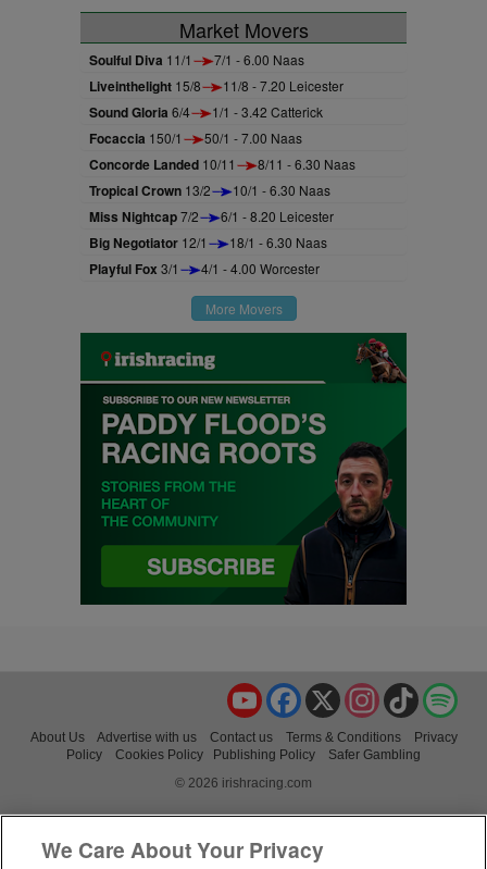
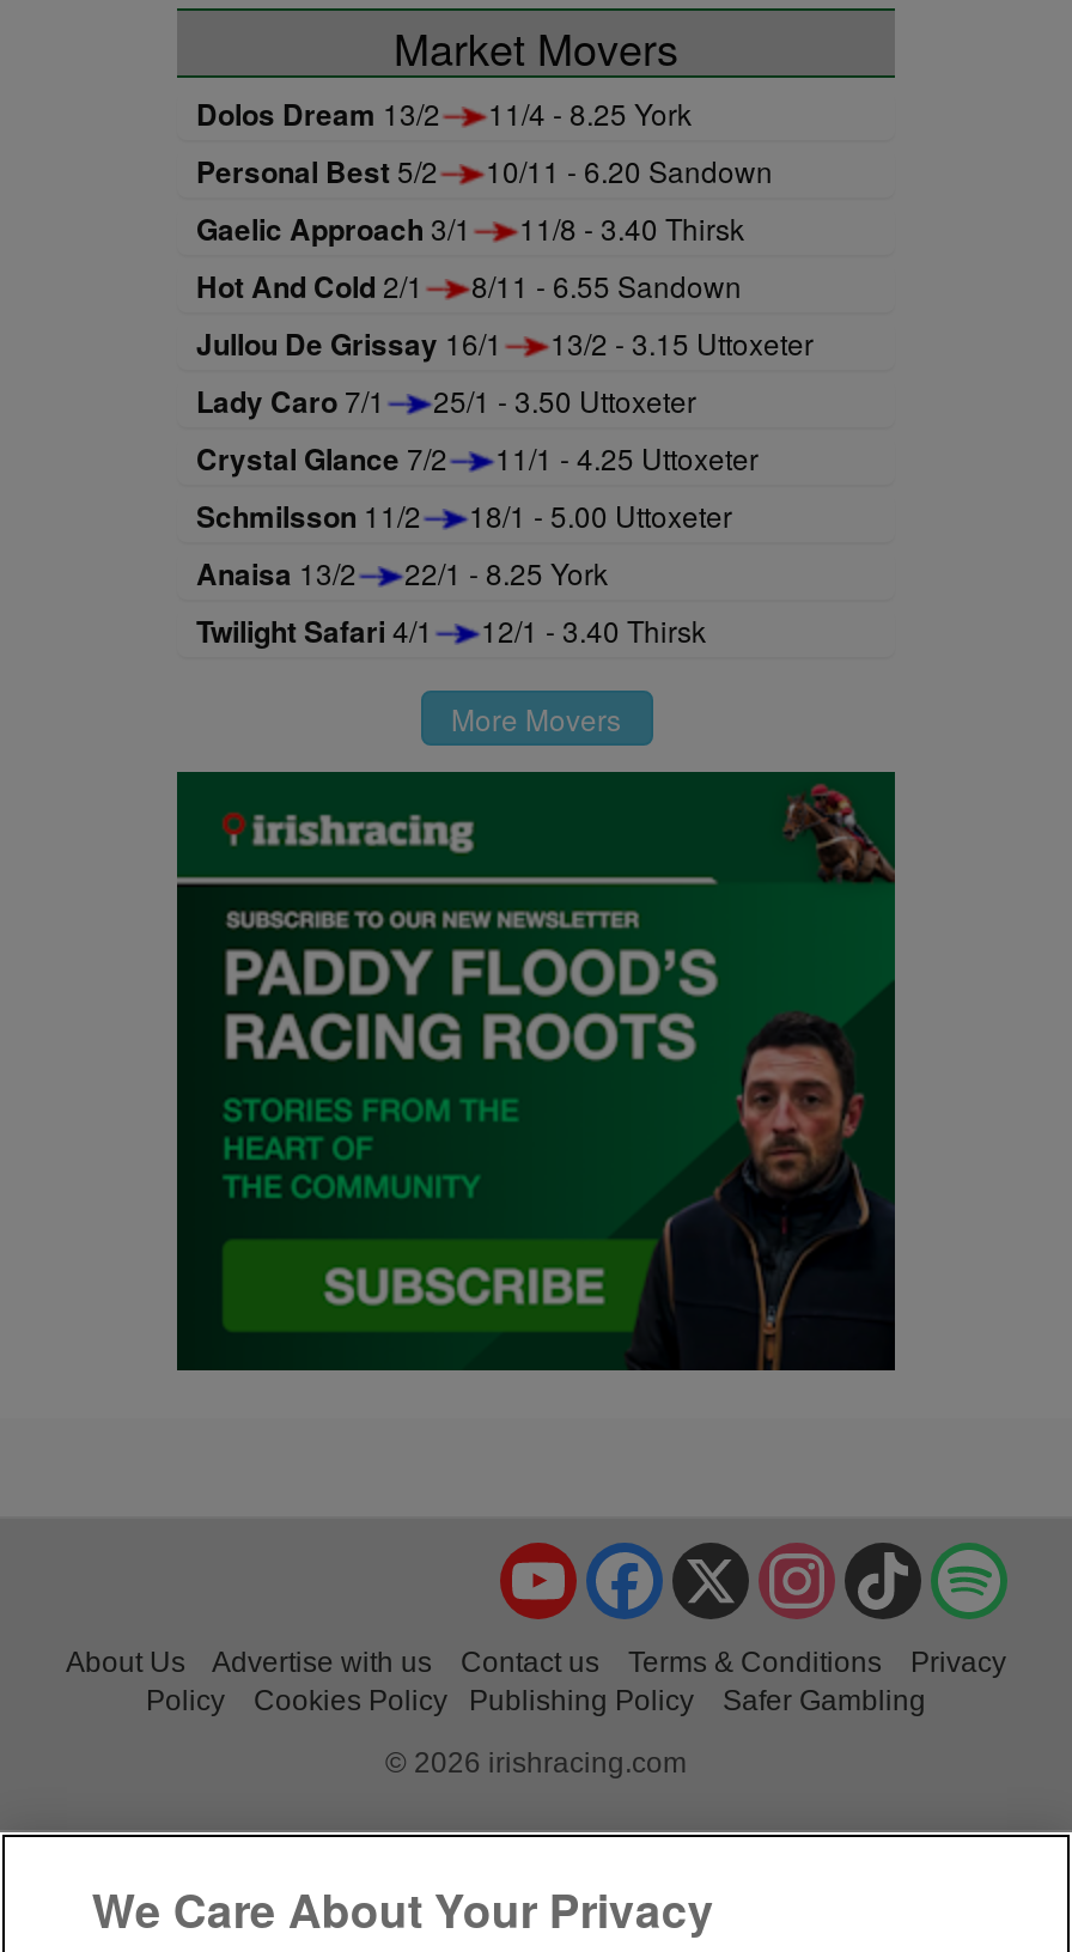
- Soulful Diva 11/1
- 7/1 - 6.00 Naas
- Liveinthelight 15/8
- 11/8 - 7.20 Leicester
- Sound Gloria 6/4
- 1/1 - 3.42 Catterick
- Focaccia 150/1
- 50/1 - 7.00 Naas
- Concorde Landed 10/11
- 8/11 - 6.30 Naas
- Tropical Crown 13/2
- 10/1 - 6.30 Naas
- Miss Nightcap7/2
- 6/1 - 8.20 Leicester
- Big Negotiator 12/1
- 18/1 - 6.30 Naas
- Playful Fox 3/1
- 4/1 - 4.00 Worcester
+ Dolos Dream 13/2
+ 11/4 - 8.25 York
+ Personal Best 5/2
+ 10/11 - 6.20 Sandown
+ Gaelic Approach 3/1
+ 11/8 - 3.40 Thirsk
+ Hot And Cold 2/1
+ 8/11 - 6.55 Sandown
+ Jullou De Grissay 16/1
+ 13/2 - 3.15 Uttoxeter
+ Lady Caro 7/1
+ 25/1 - 3.50 Uttoxeter
+ Crystal Glance 7/2
+ 11/1 - 4.25 Uttoxeter
+ Schmilsson 11/2
+ 18/1 - 5.00 Uttoxeter
+ Anaisa 13/2
+ 22/1 - 8.25 York
+ Twilight Safari 4/1
+ 12/1 - 3.40 Thirsk
